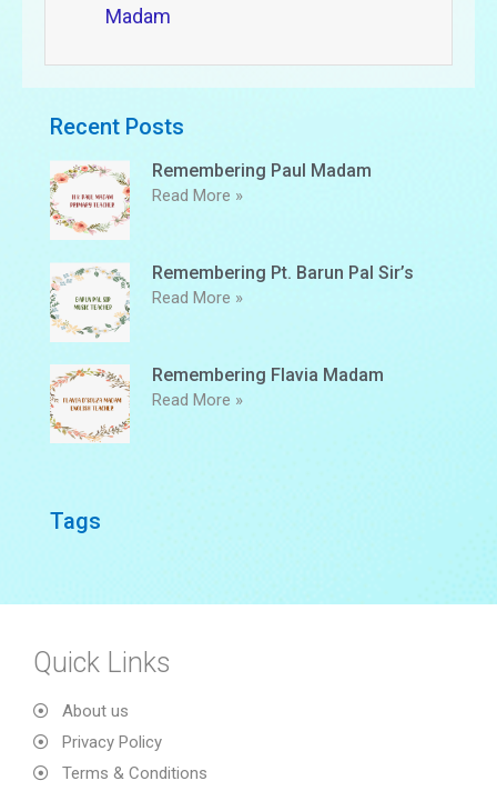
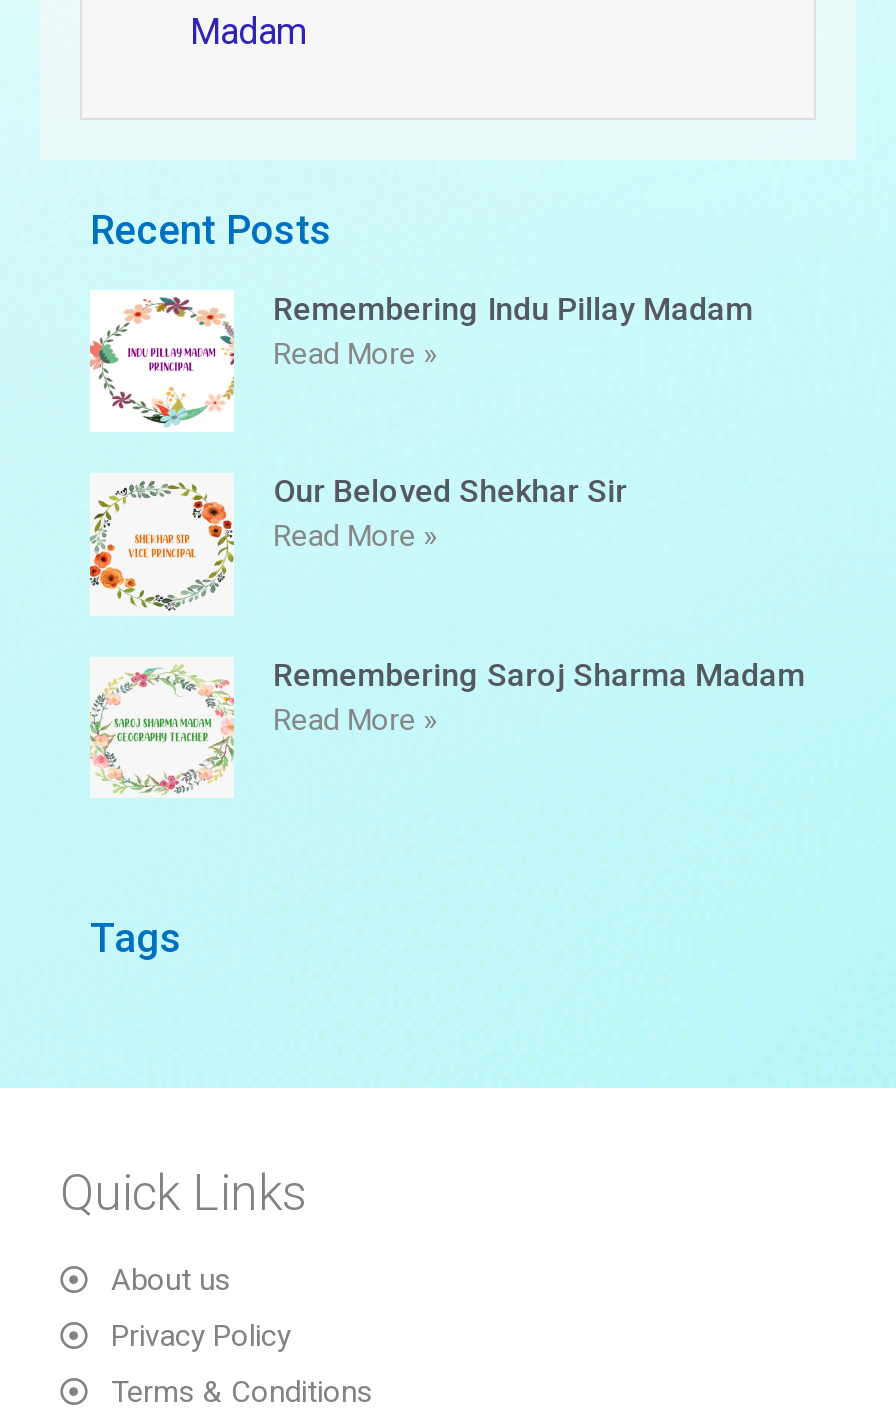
- [image]
- Remembering Paul Madam
+ [image]
+ Remembering Indu Pillay Madam

- [image]
- Remembering Pt. Barun Pal Sir’s
+ [image]
+ Our Beloved Shekhar Sir

- [image]
- Remembering Flavia Madam
+ [image]
+ Remembering Saroj Sharma Madam
